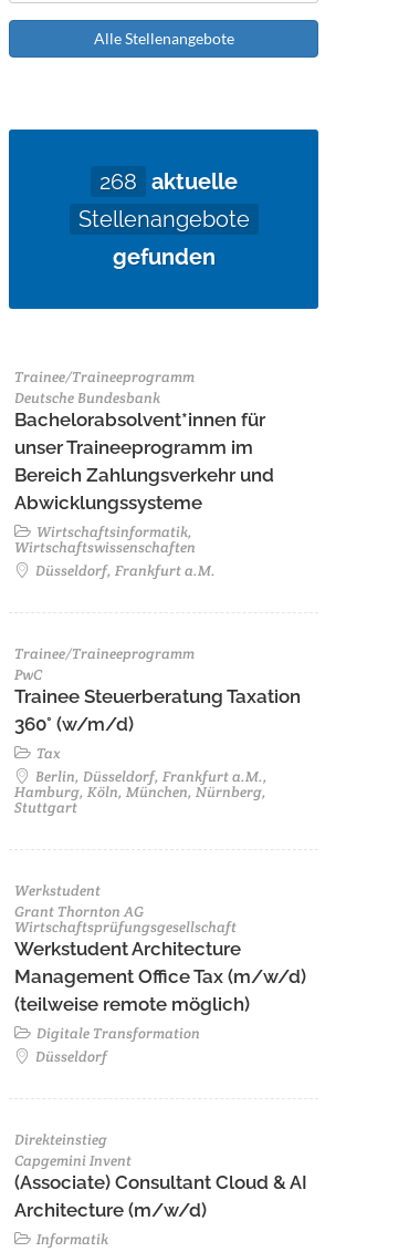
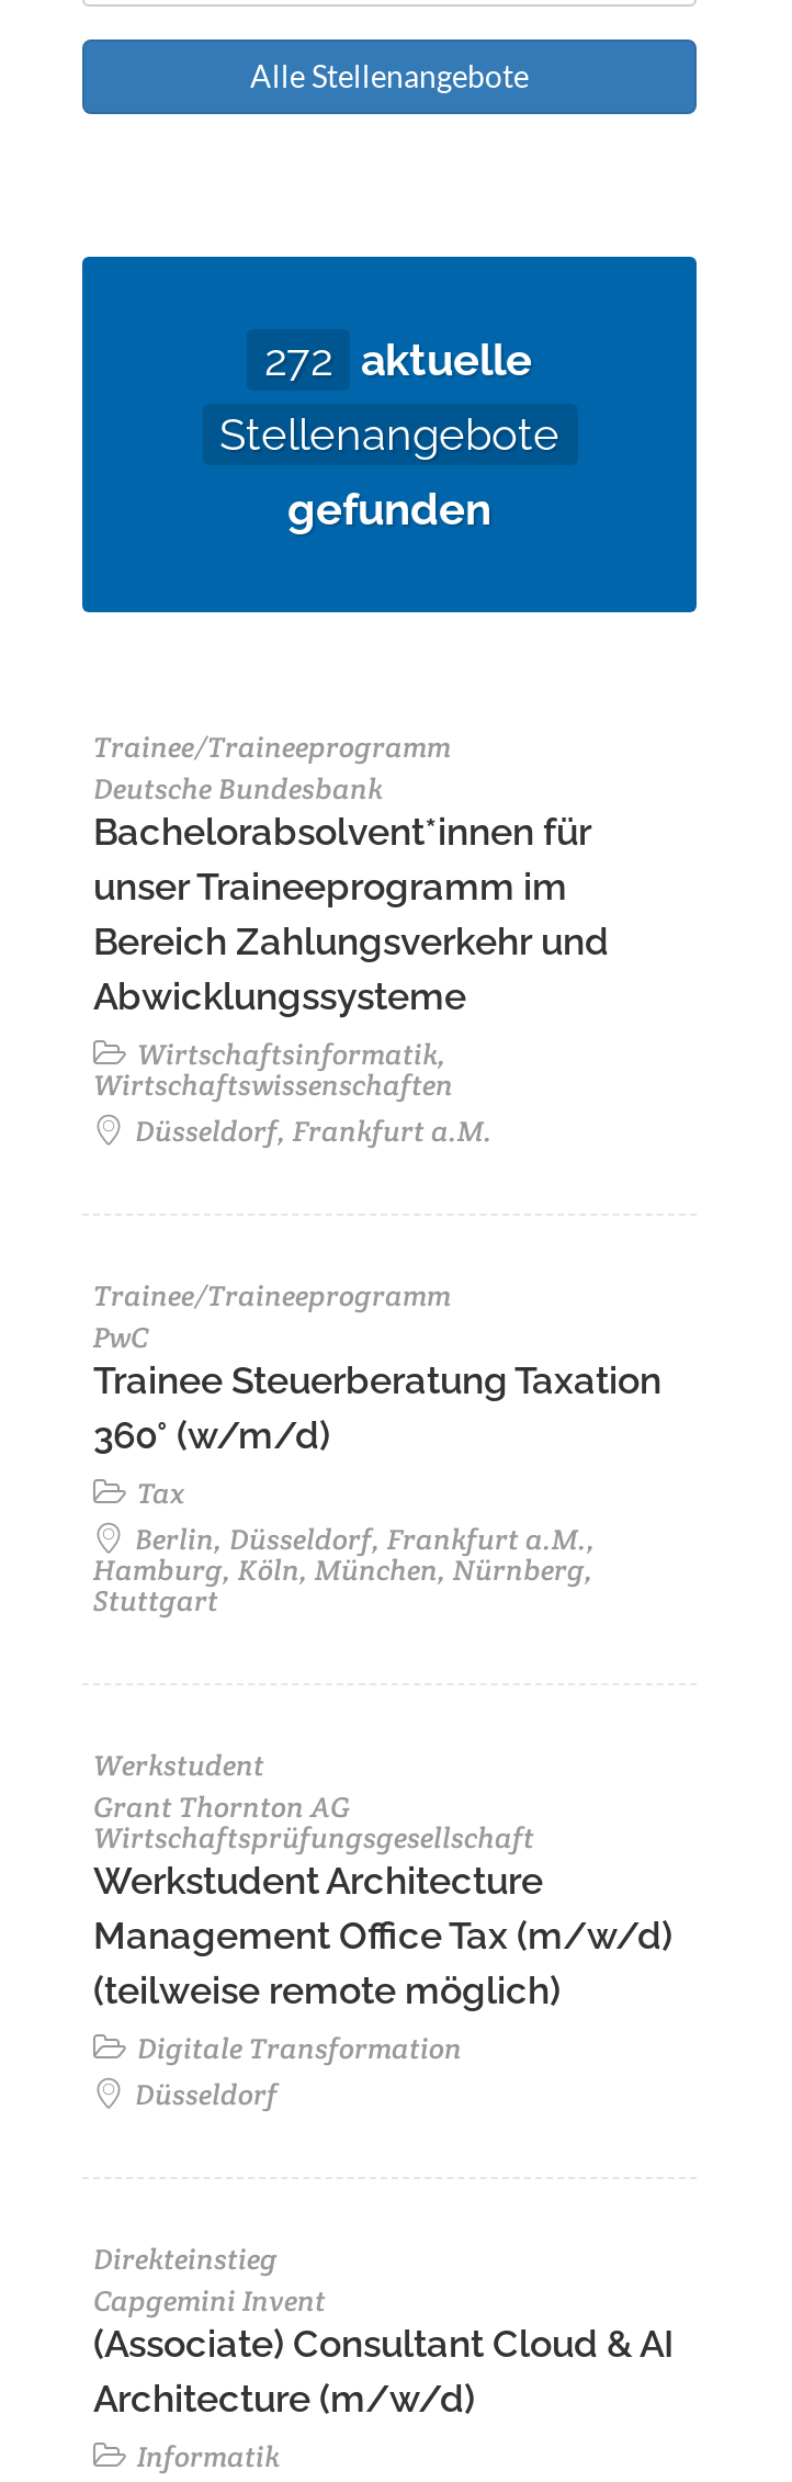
- 268 aktuelle
+ 272 aktuelle
